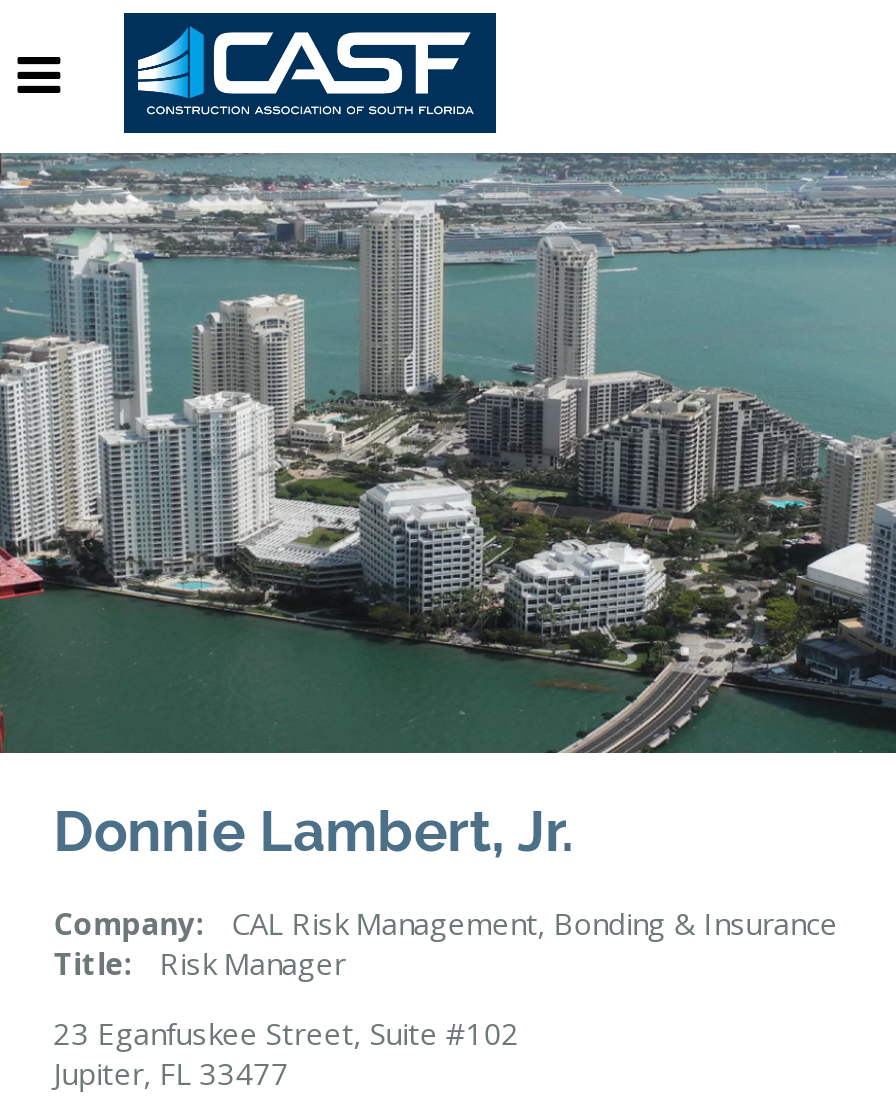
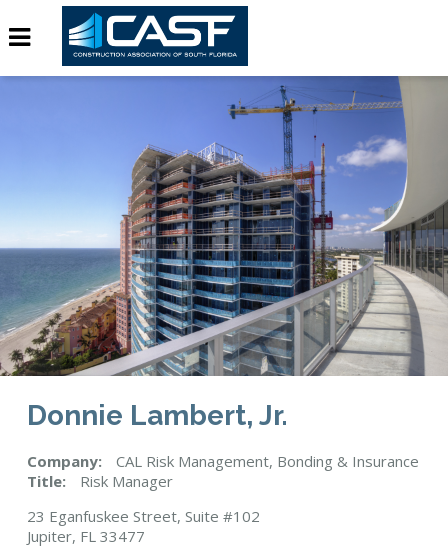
- [image]
+ [image]
